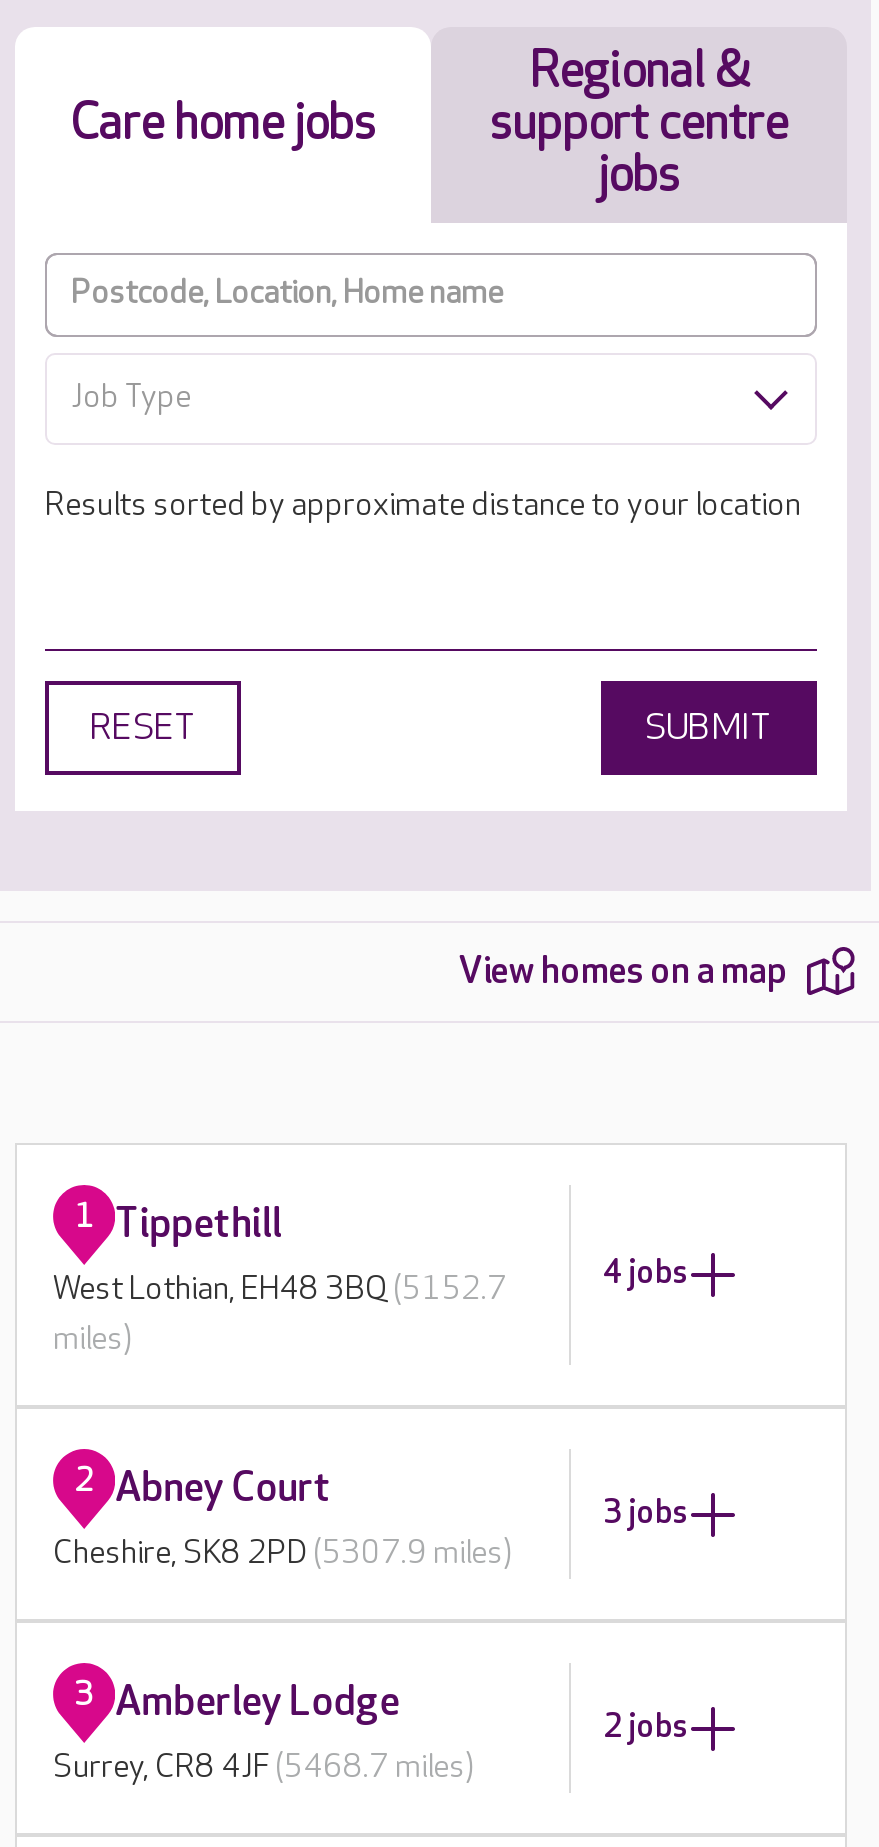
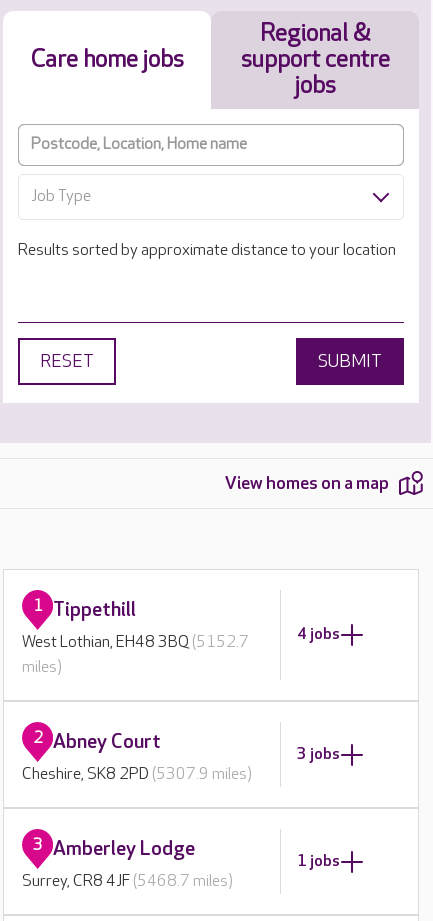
- 2 jobs
+ 1 jobs
